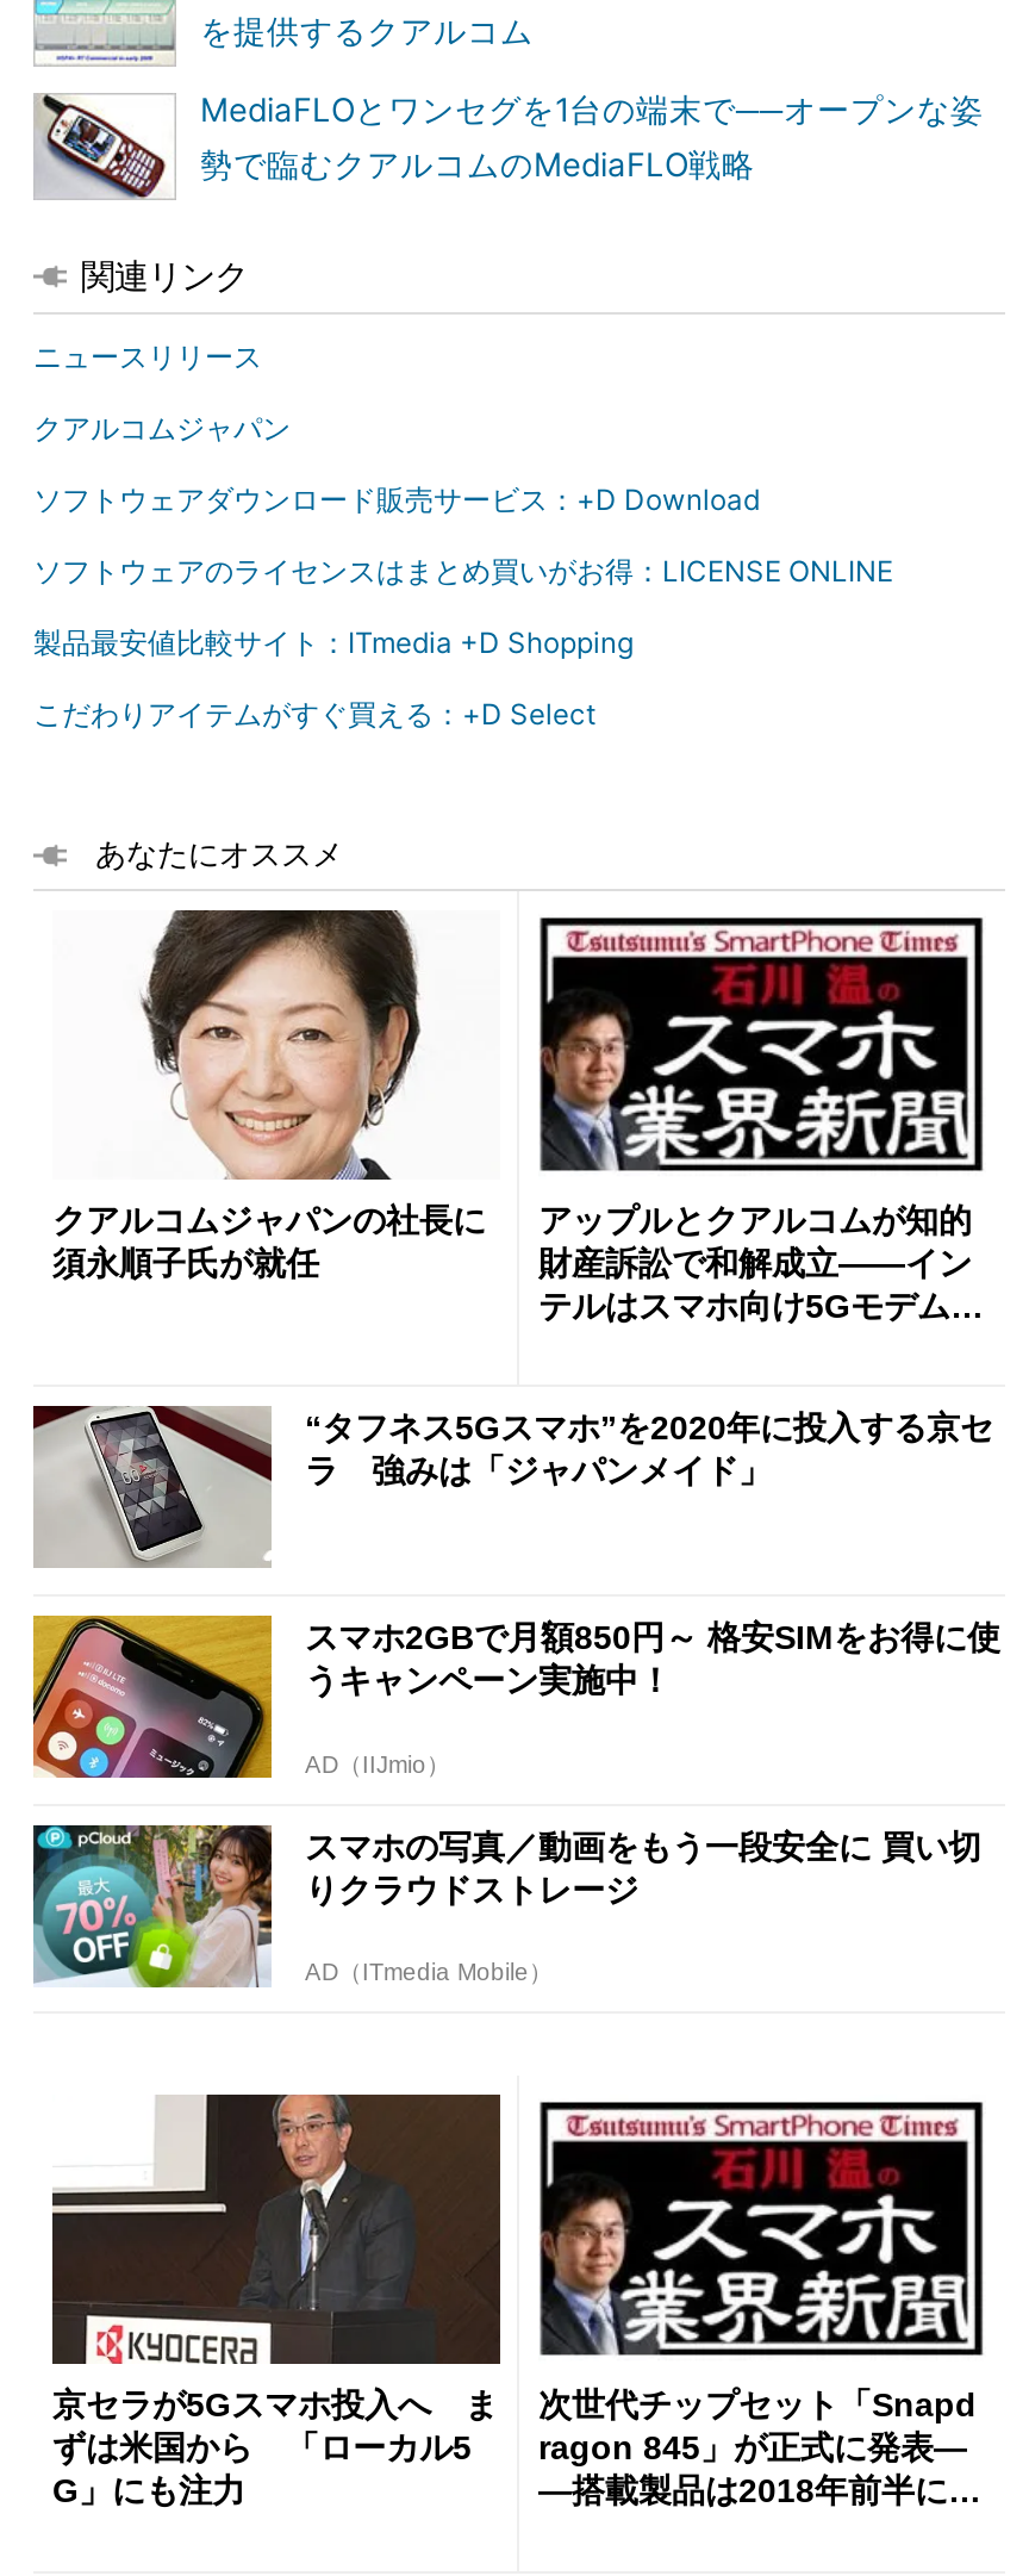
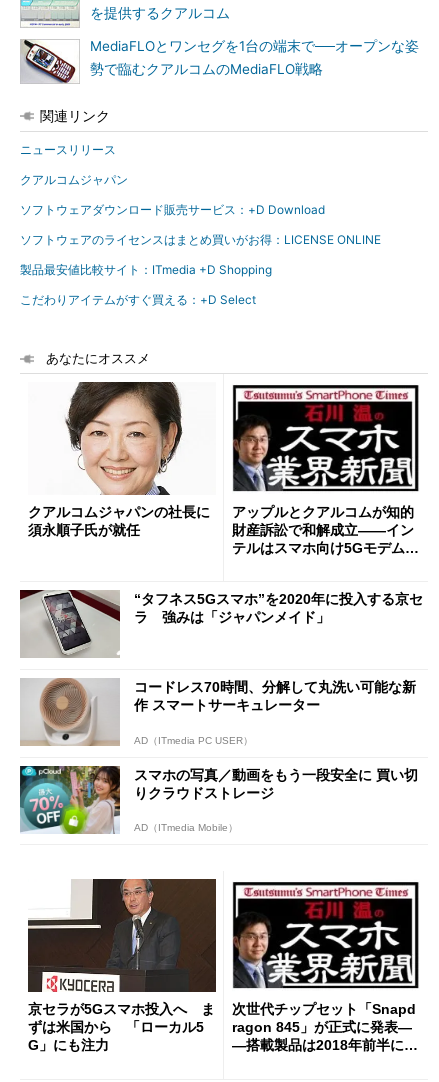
- [image]
- スマホ2GBで月額850円～ 格安SIMをお得に使
- うキャンペーン実施中！
+ [image]
+ コードレス70時間、分解して丸洗い可能な新
+ 作 スマートサーキュレーター

- AD（IIJmio）
+ AD（ITmedia PC USER）
